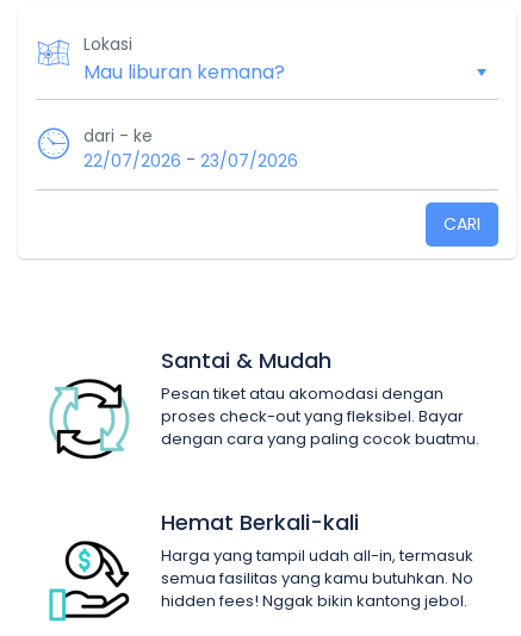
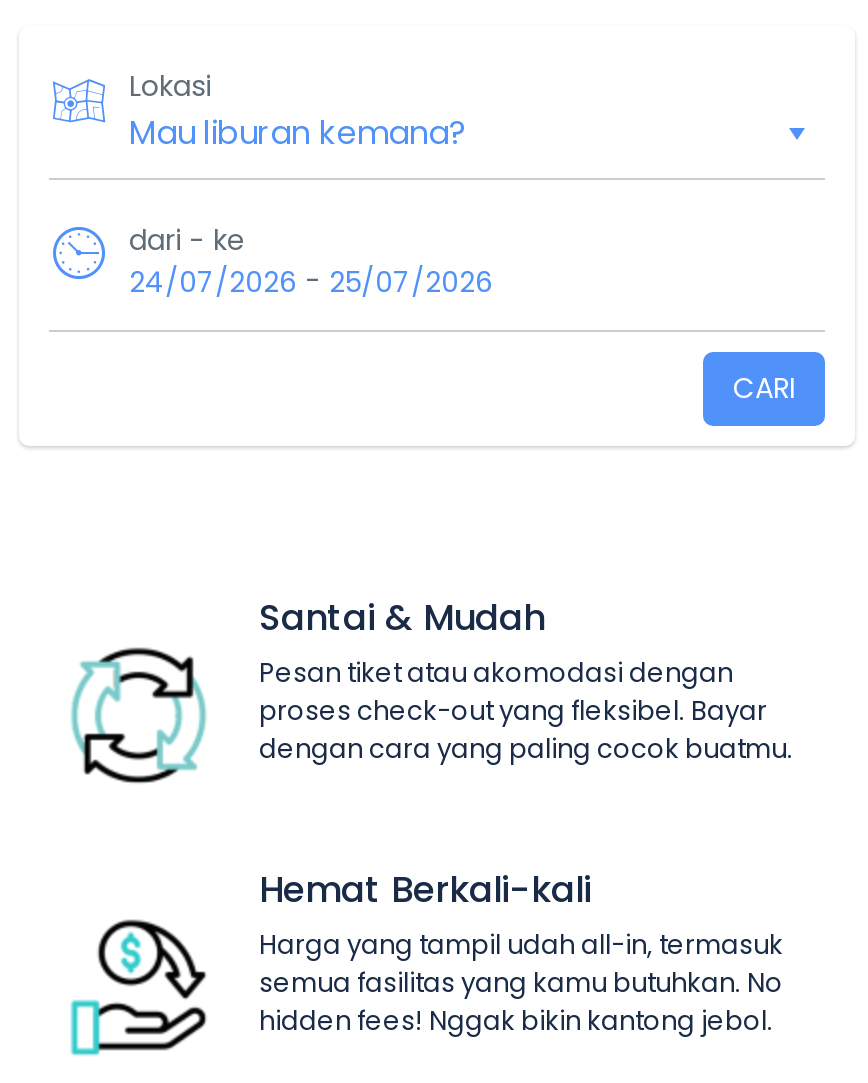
- 22/07/2026 - 23/07/2026
+ 24/07/2026 - 25/07/2026
